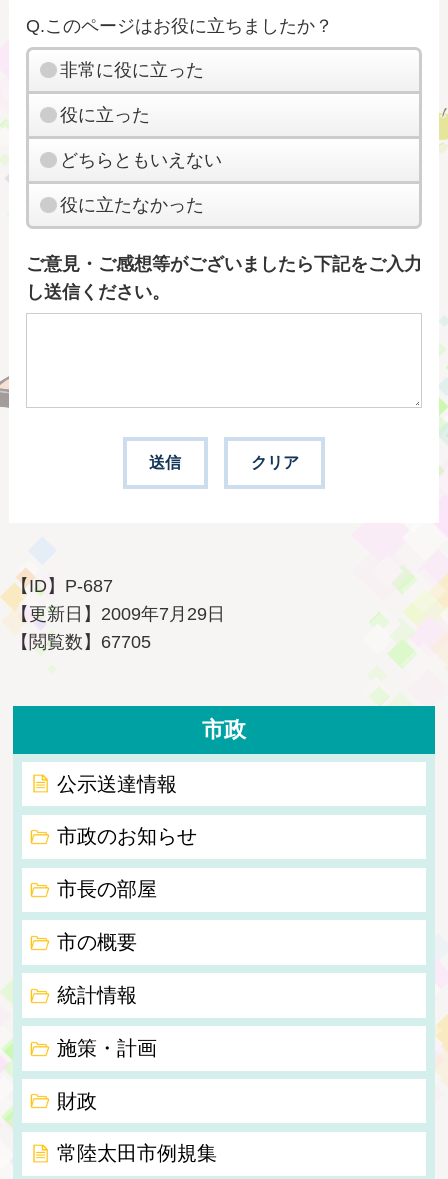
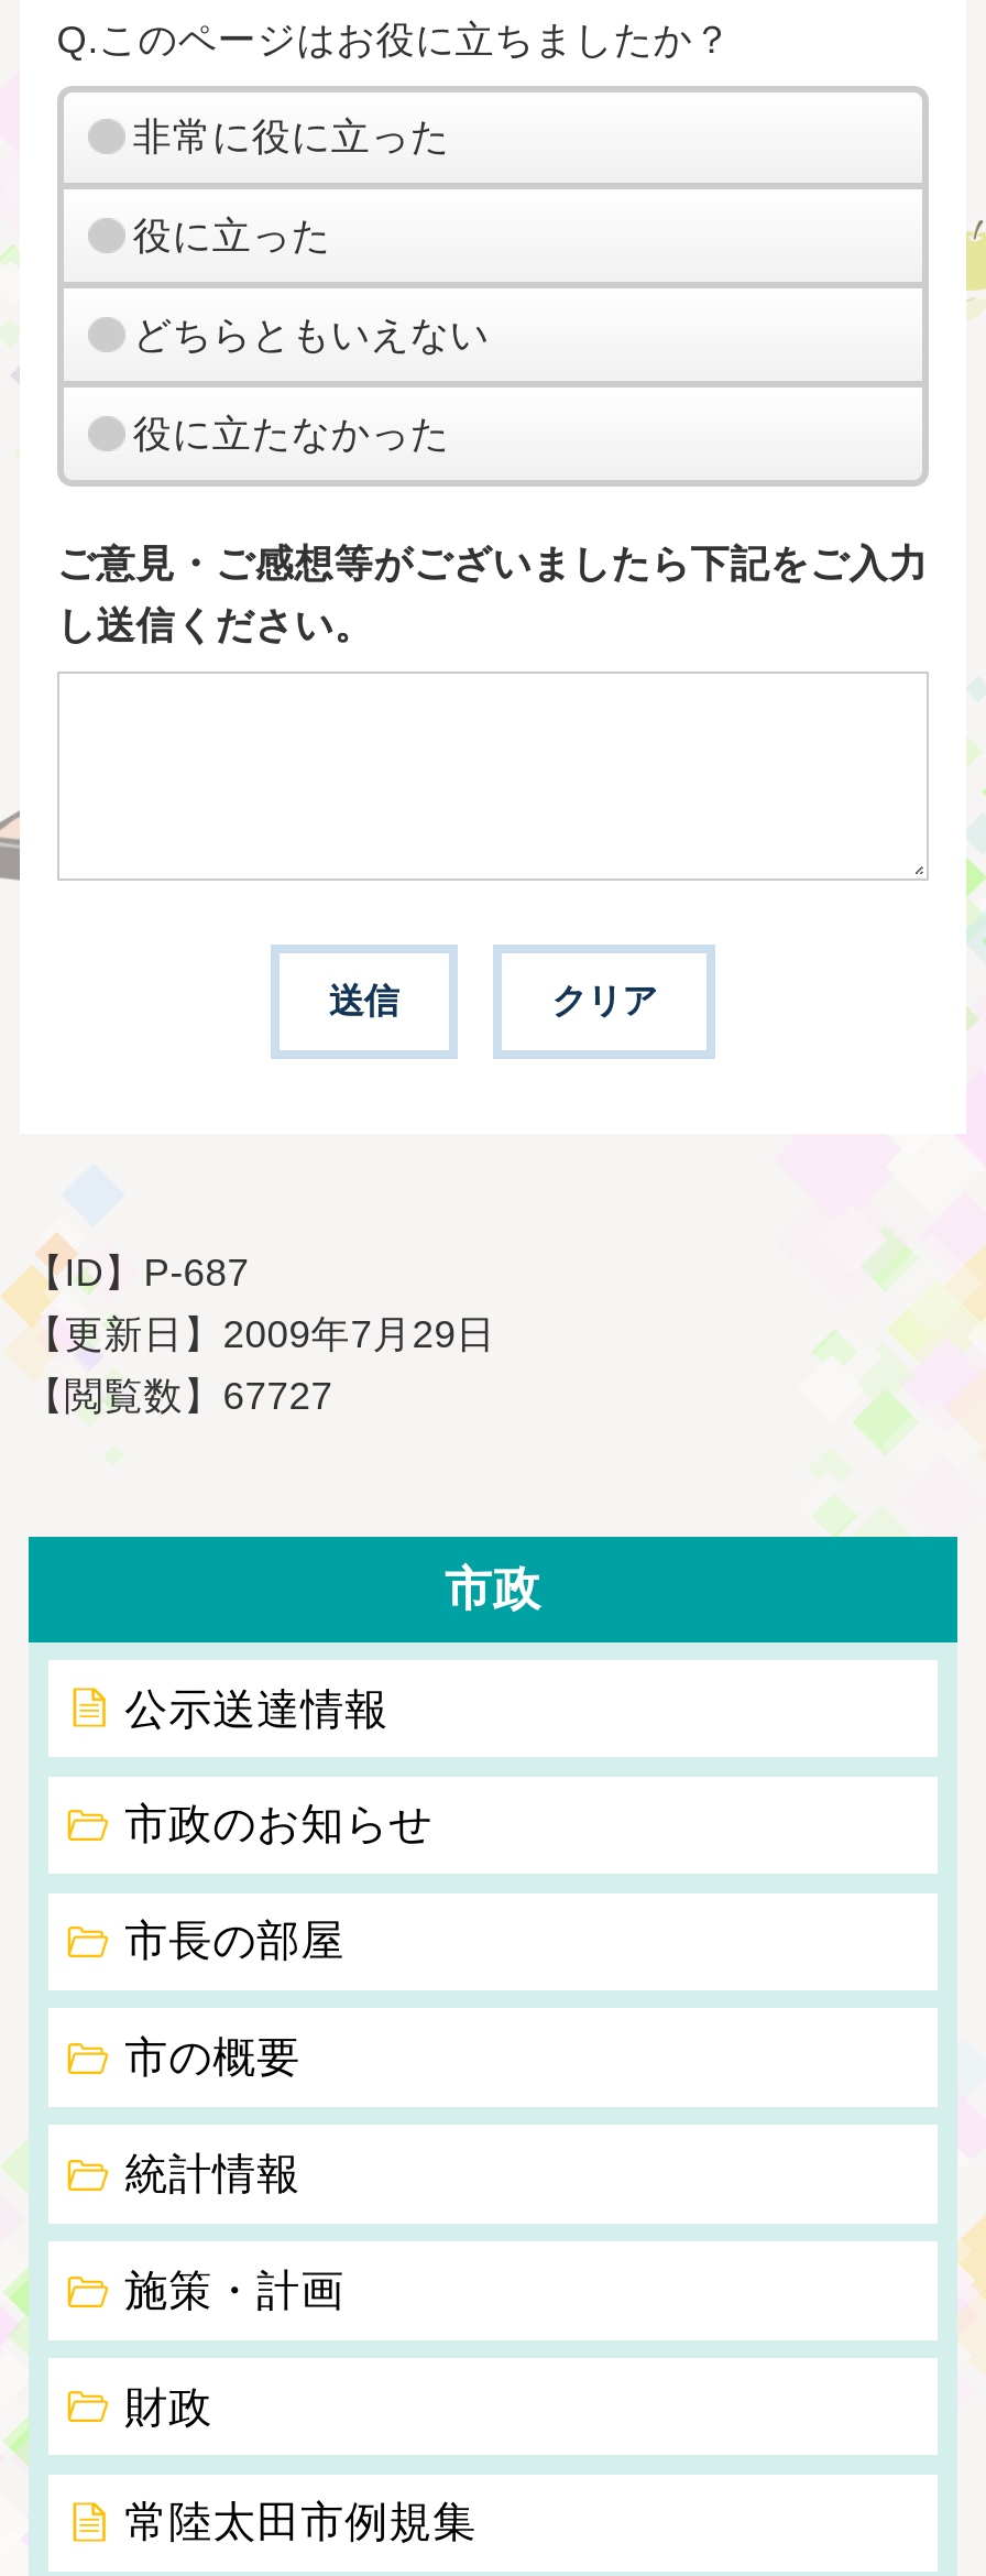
- 【閲覧数】67705
+ 【閲覧数】67727
